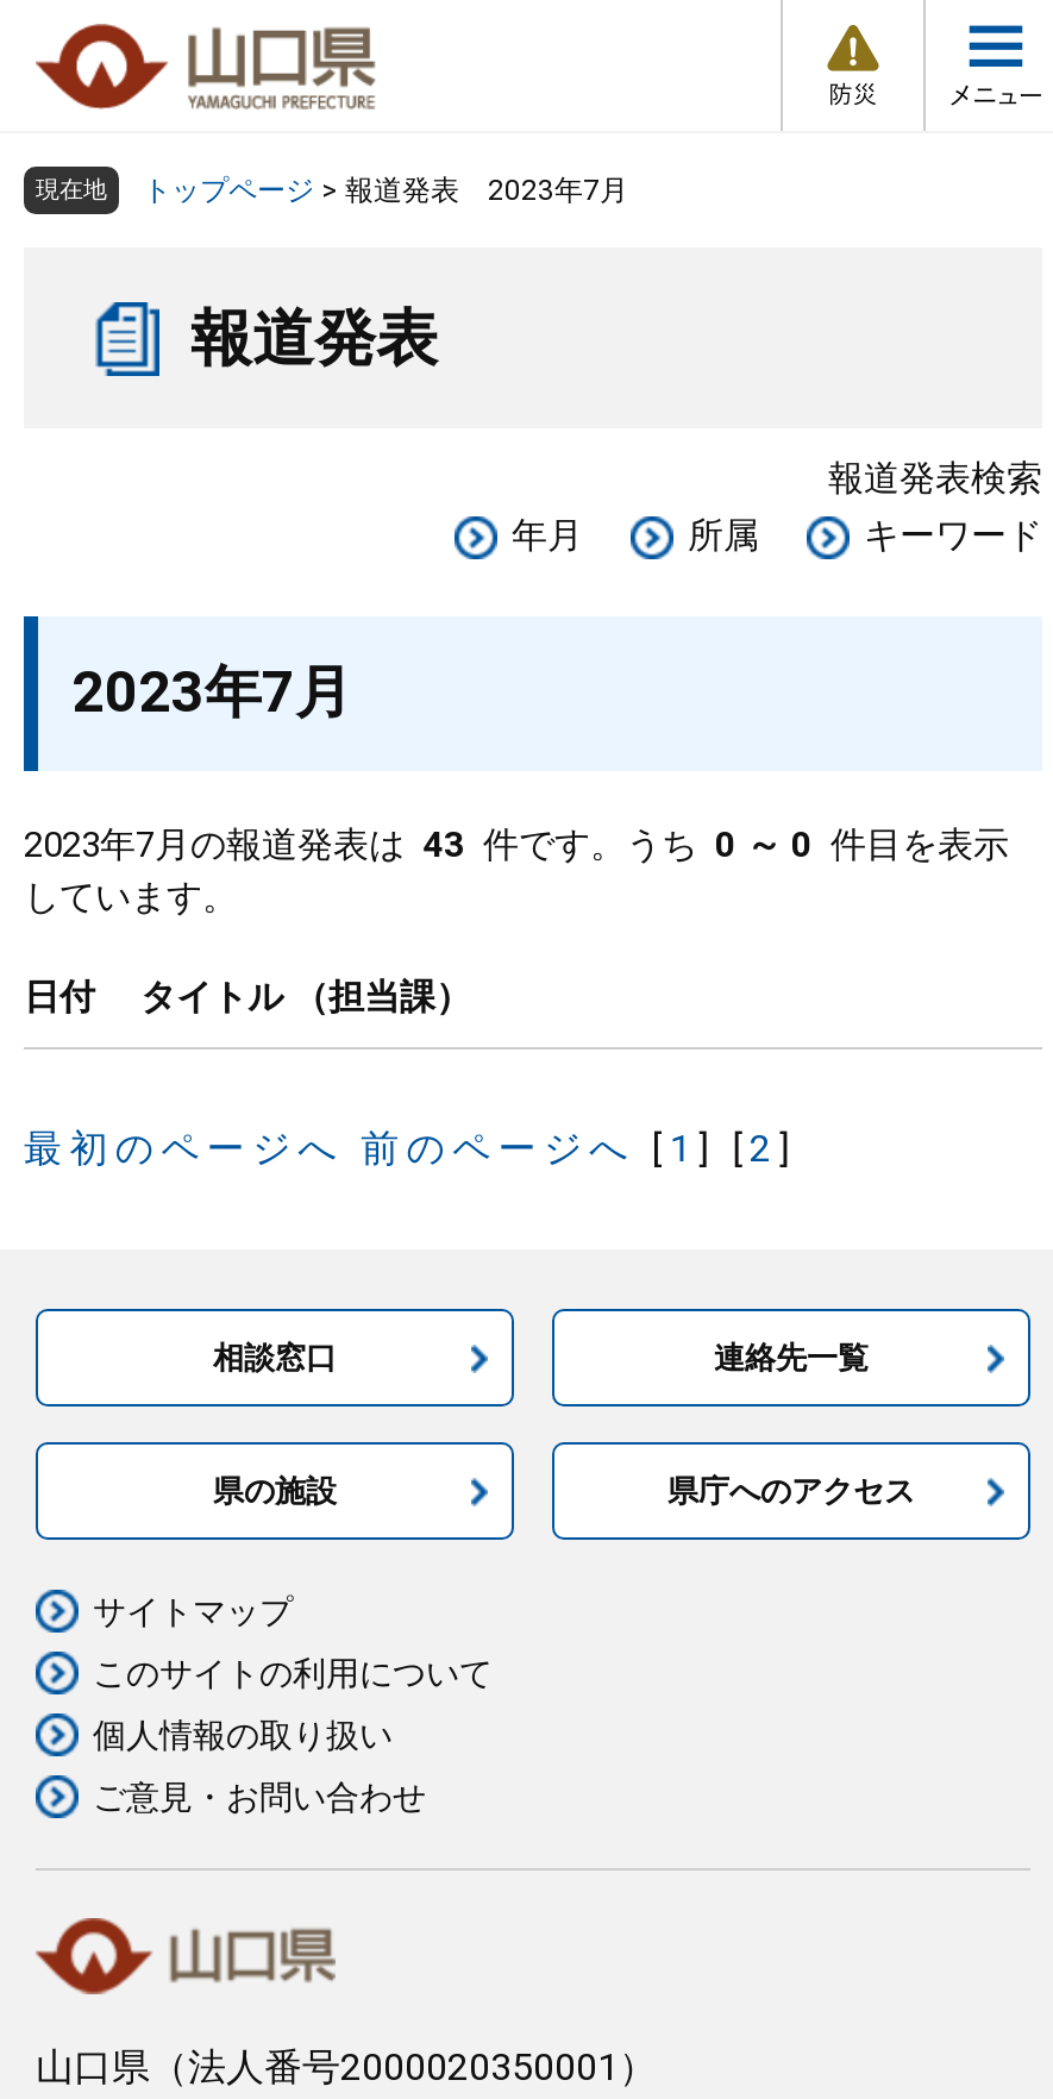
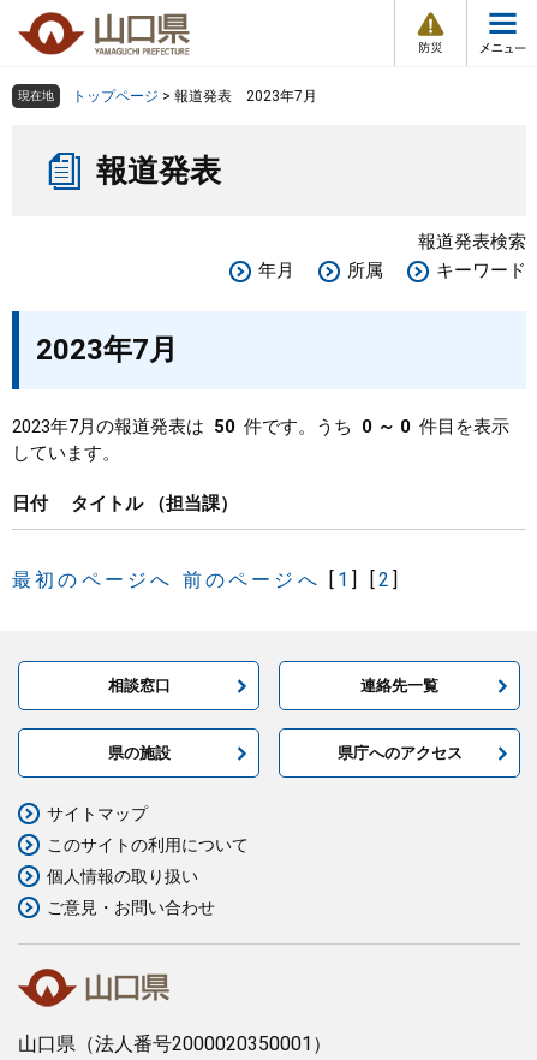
- 2023年7月の報道発表は 43 件です。うち 0 ～ 0 件目を表示
+ 2023年7月の報道発表は 50 件です。うち 0 ～ 0 件目を表示
